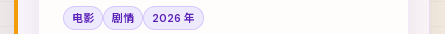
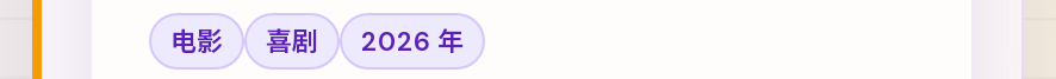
- 剧情
+ 喜剧
